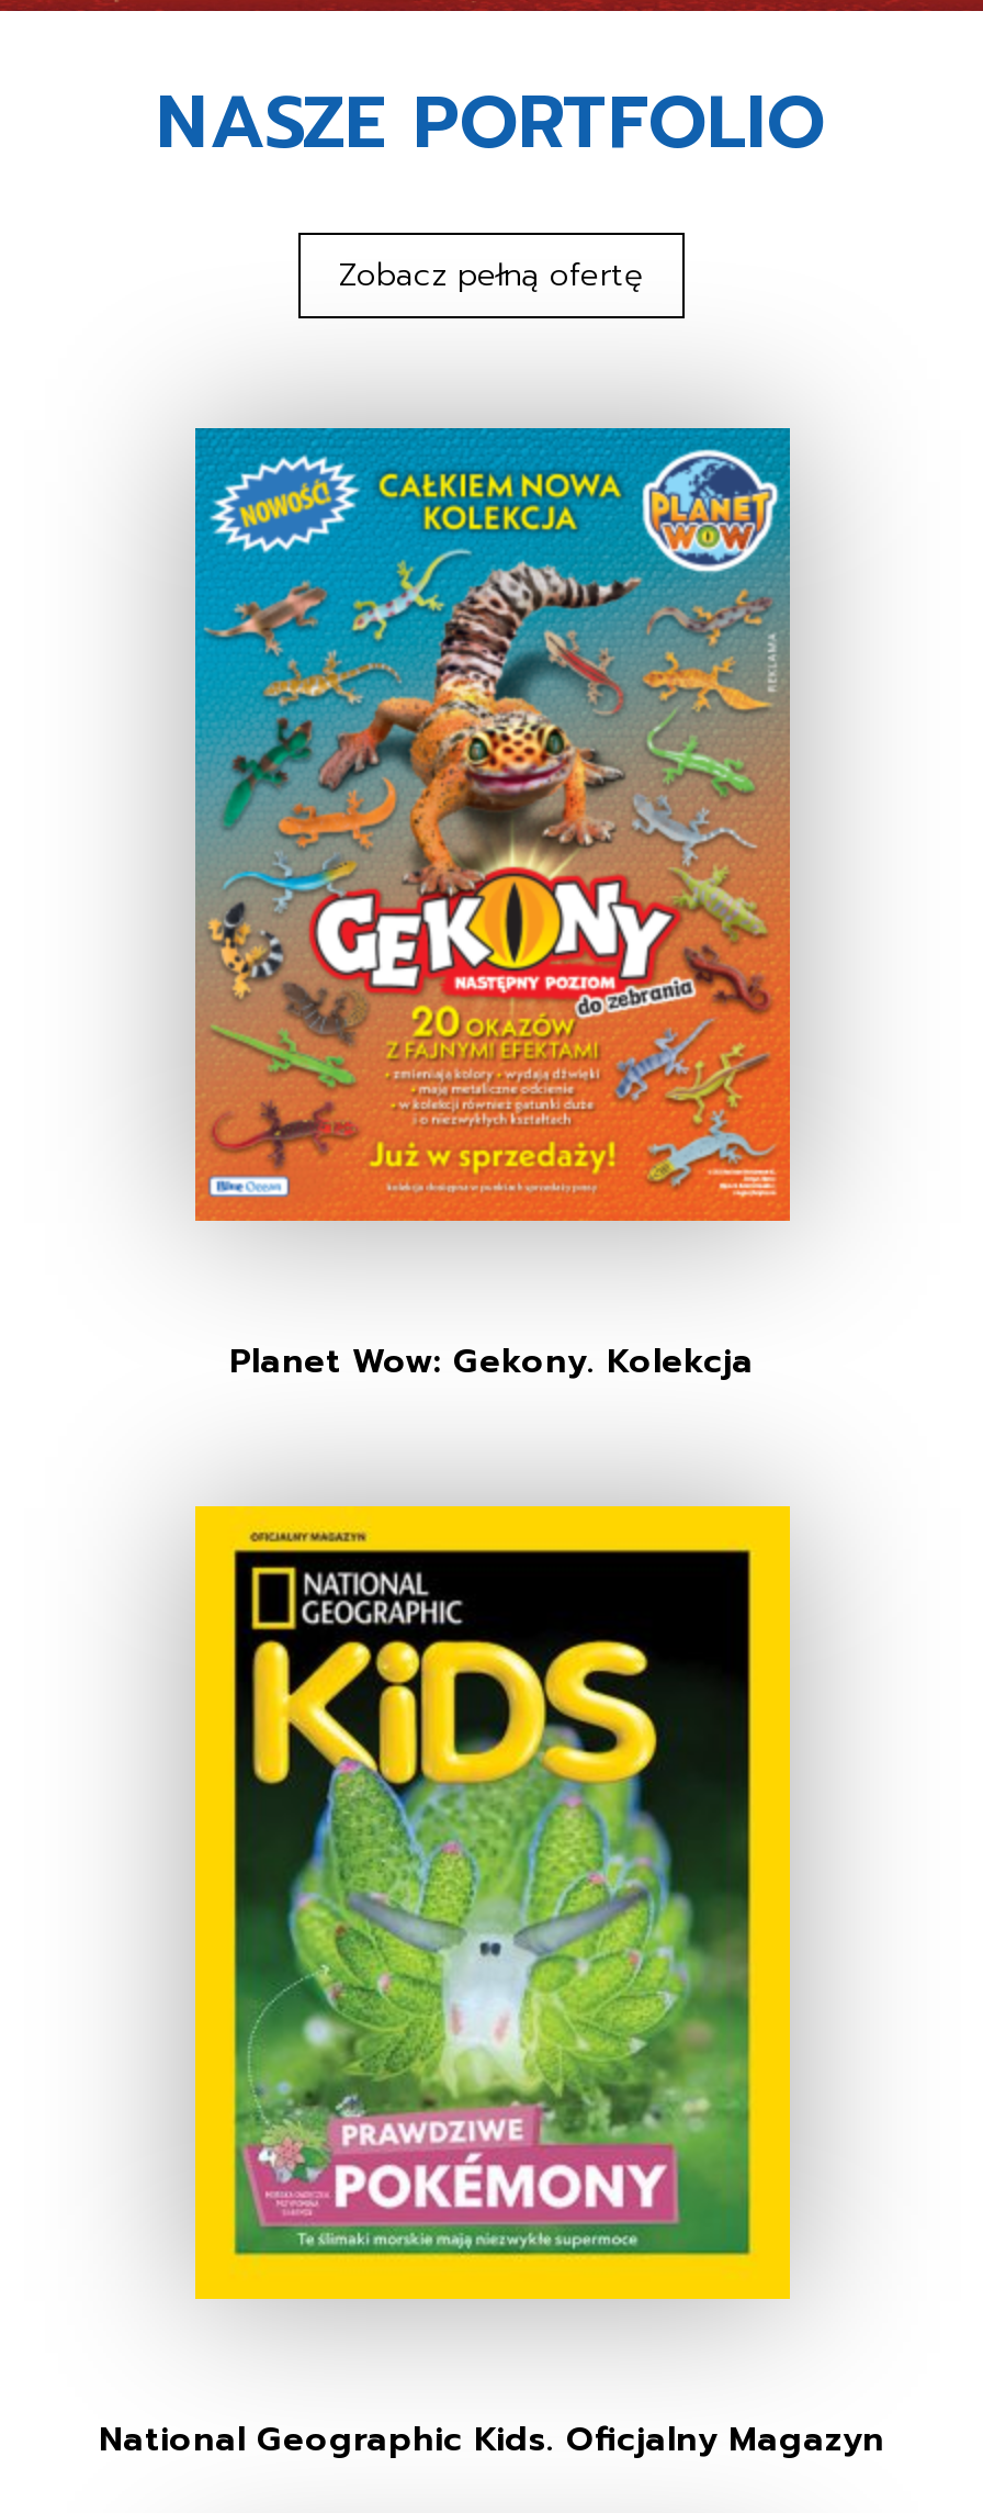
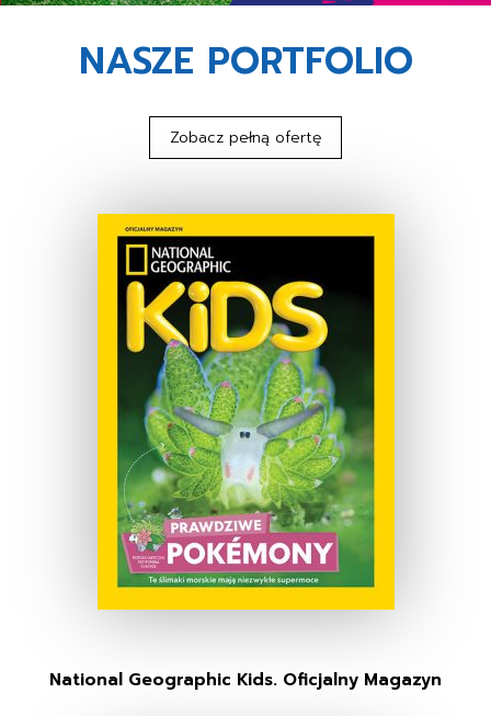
- [image]

- Planet Wow: Gekony. Kolekcja
